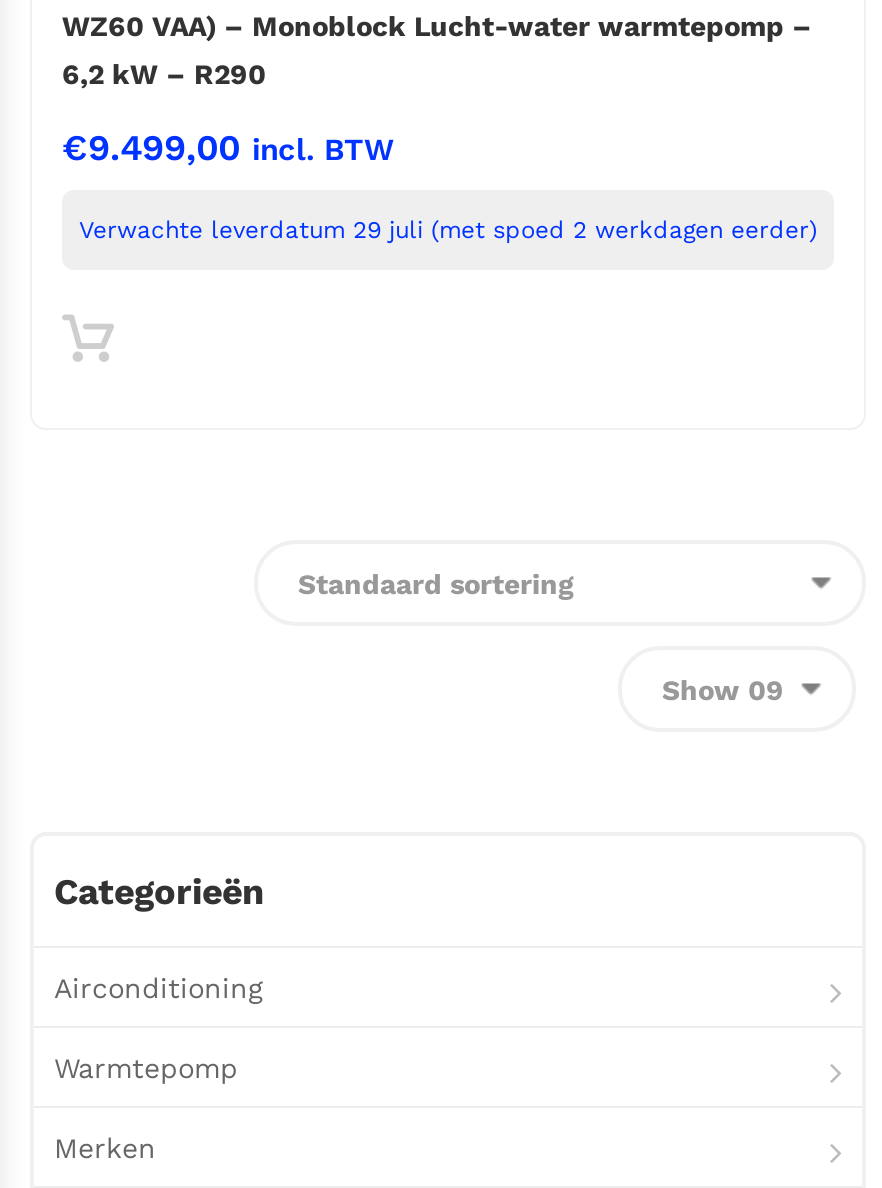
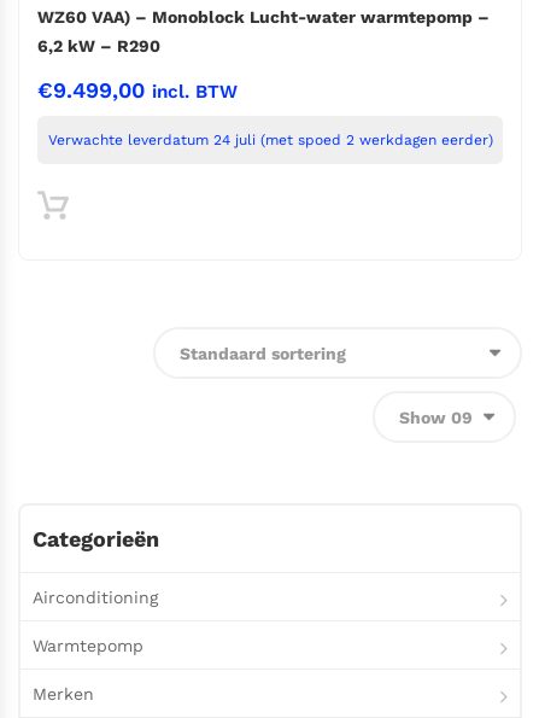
- Verwachte leverdatum 29 juli (met spoed 2 werkdagen eerder)
+ Verwachte leverdatum 24 juli (met spoed 2 werkdagen eerder)
